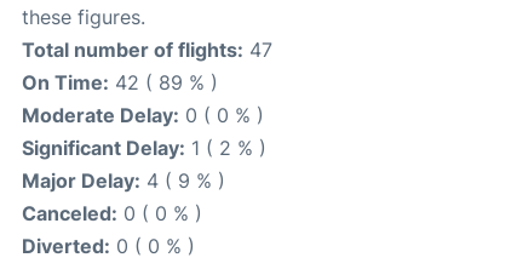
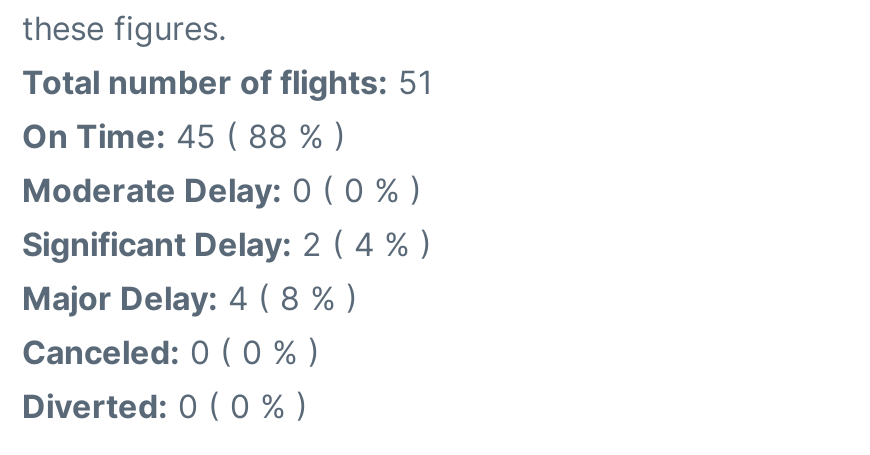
- Total number of flights: 47
+ Total number of flights: 51

- On Time: 42 ( 89 % )
+ On Time: 45 ( 88 % )

- Significant Delay: 1 ( 2 % )
+ Significant Delay: 2 ( 4 % )

- Major Delay: 4 ( 9 % )
+ Major Delay: 4 ( 8 % )
